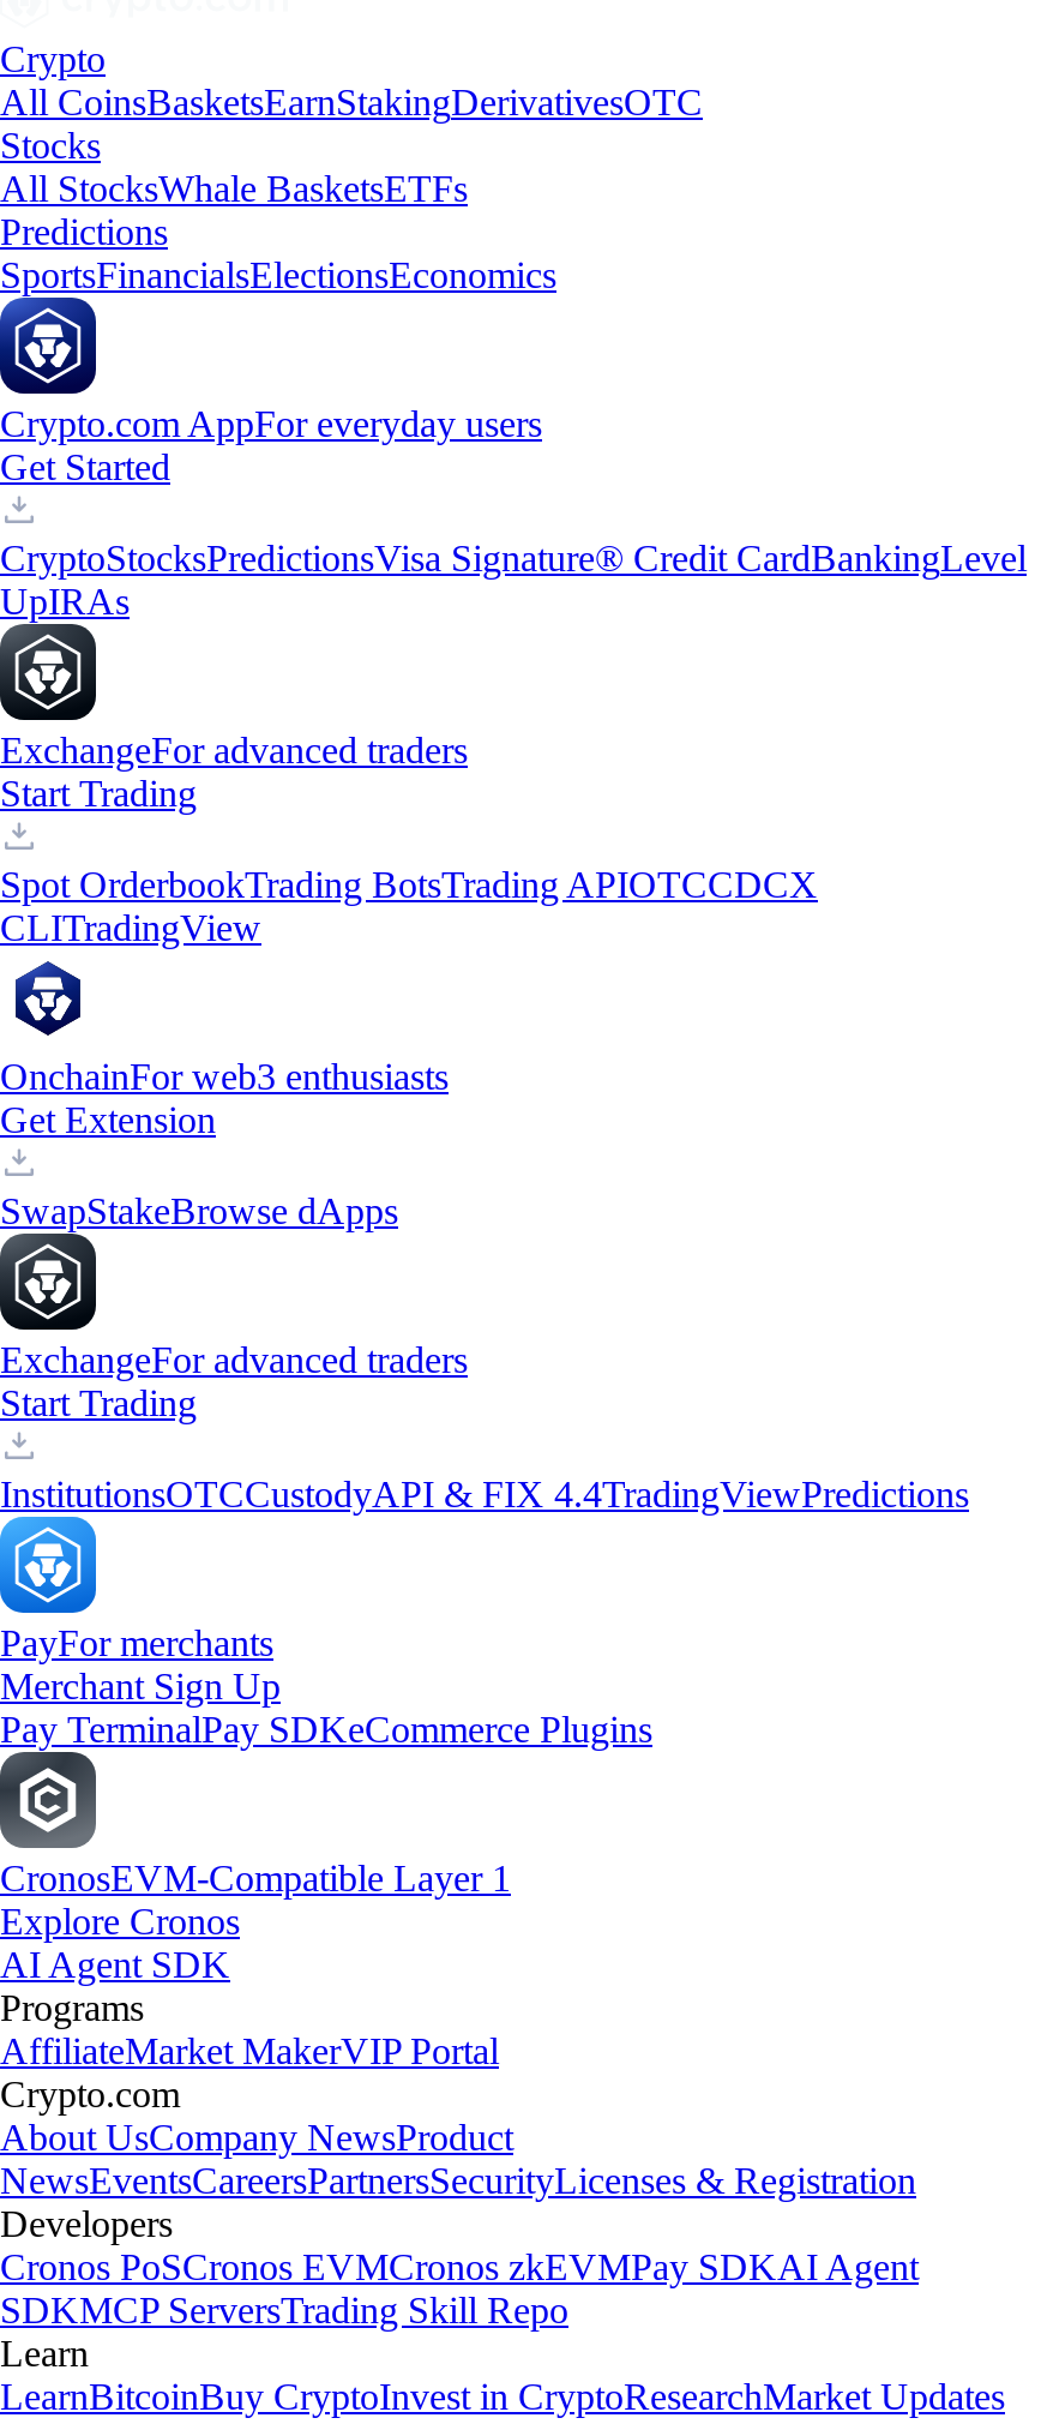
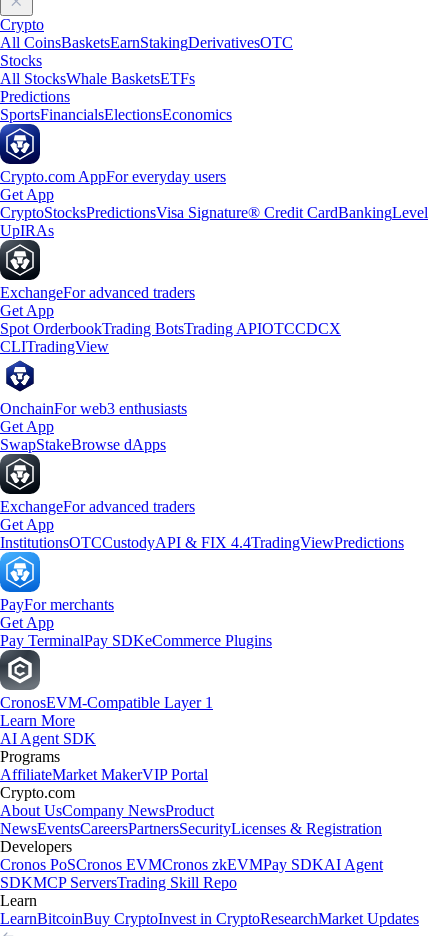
- Get Started
+ Get App

- Start Trading
+ Get App

- Get Extension
+ Get App

- Start Trading
+ Get App

- Merchant Sign Up
+ Get App

- Explore Cronos
+ Learn More
